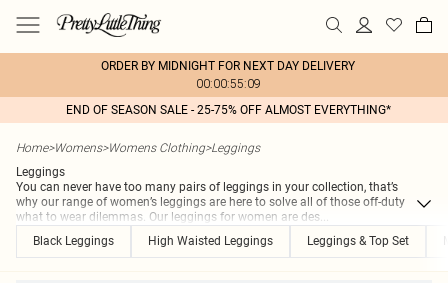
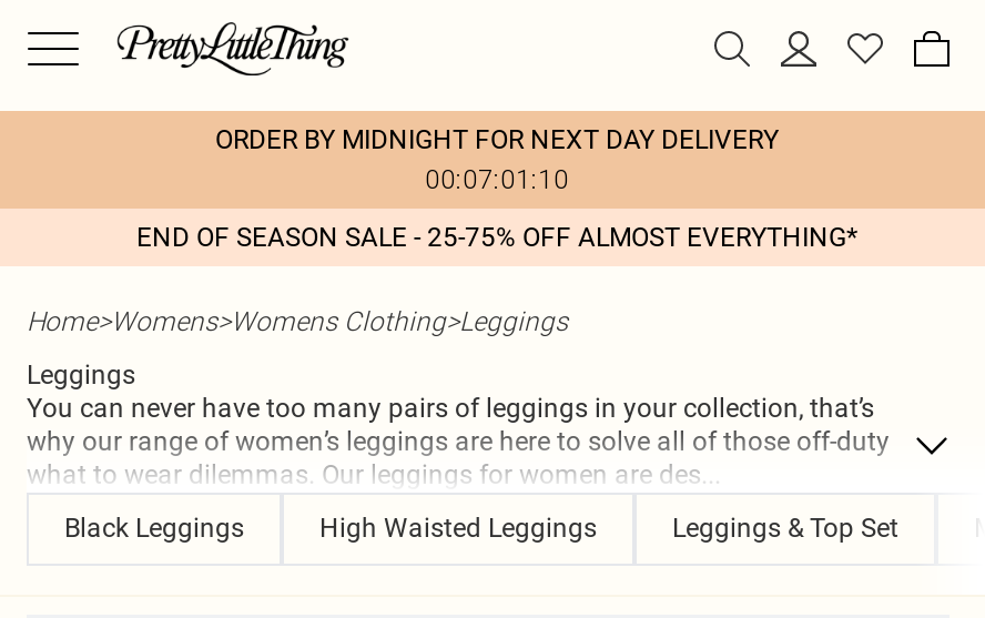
- 00:00:55:09
+ 00:07:01:10
